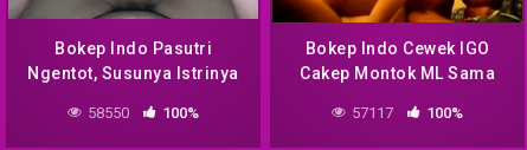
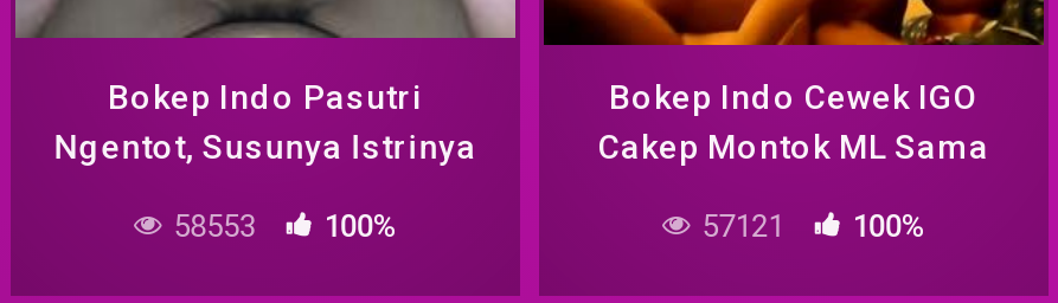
- 58550 100%
+ 58553 100%

- 57117 100%
+ 57121 100%
